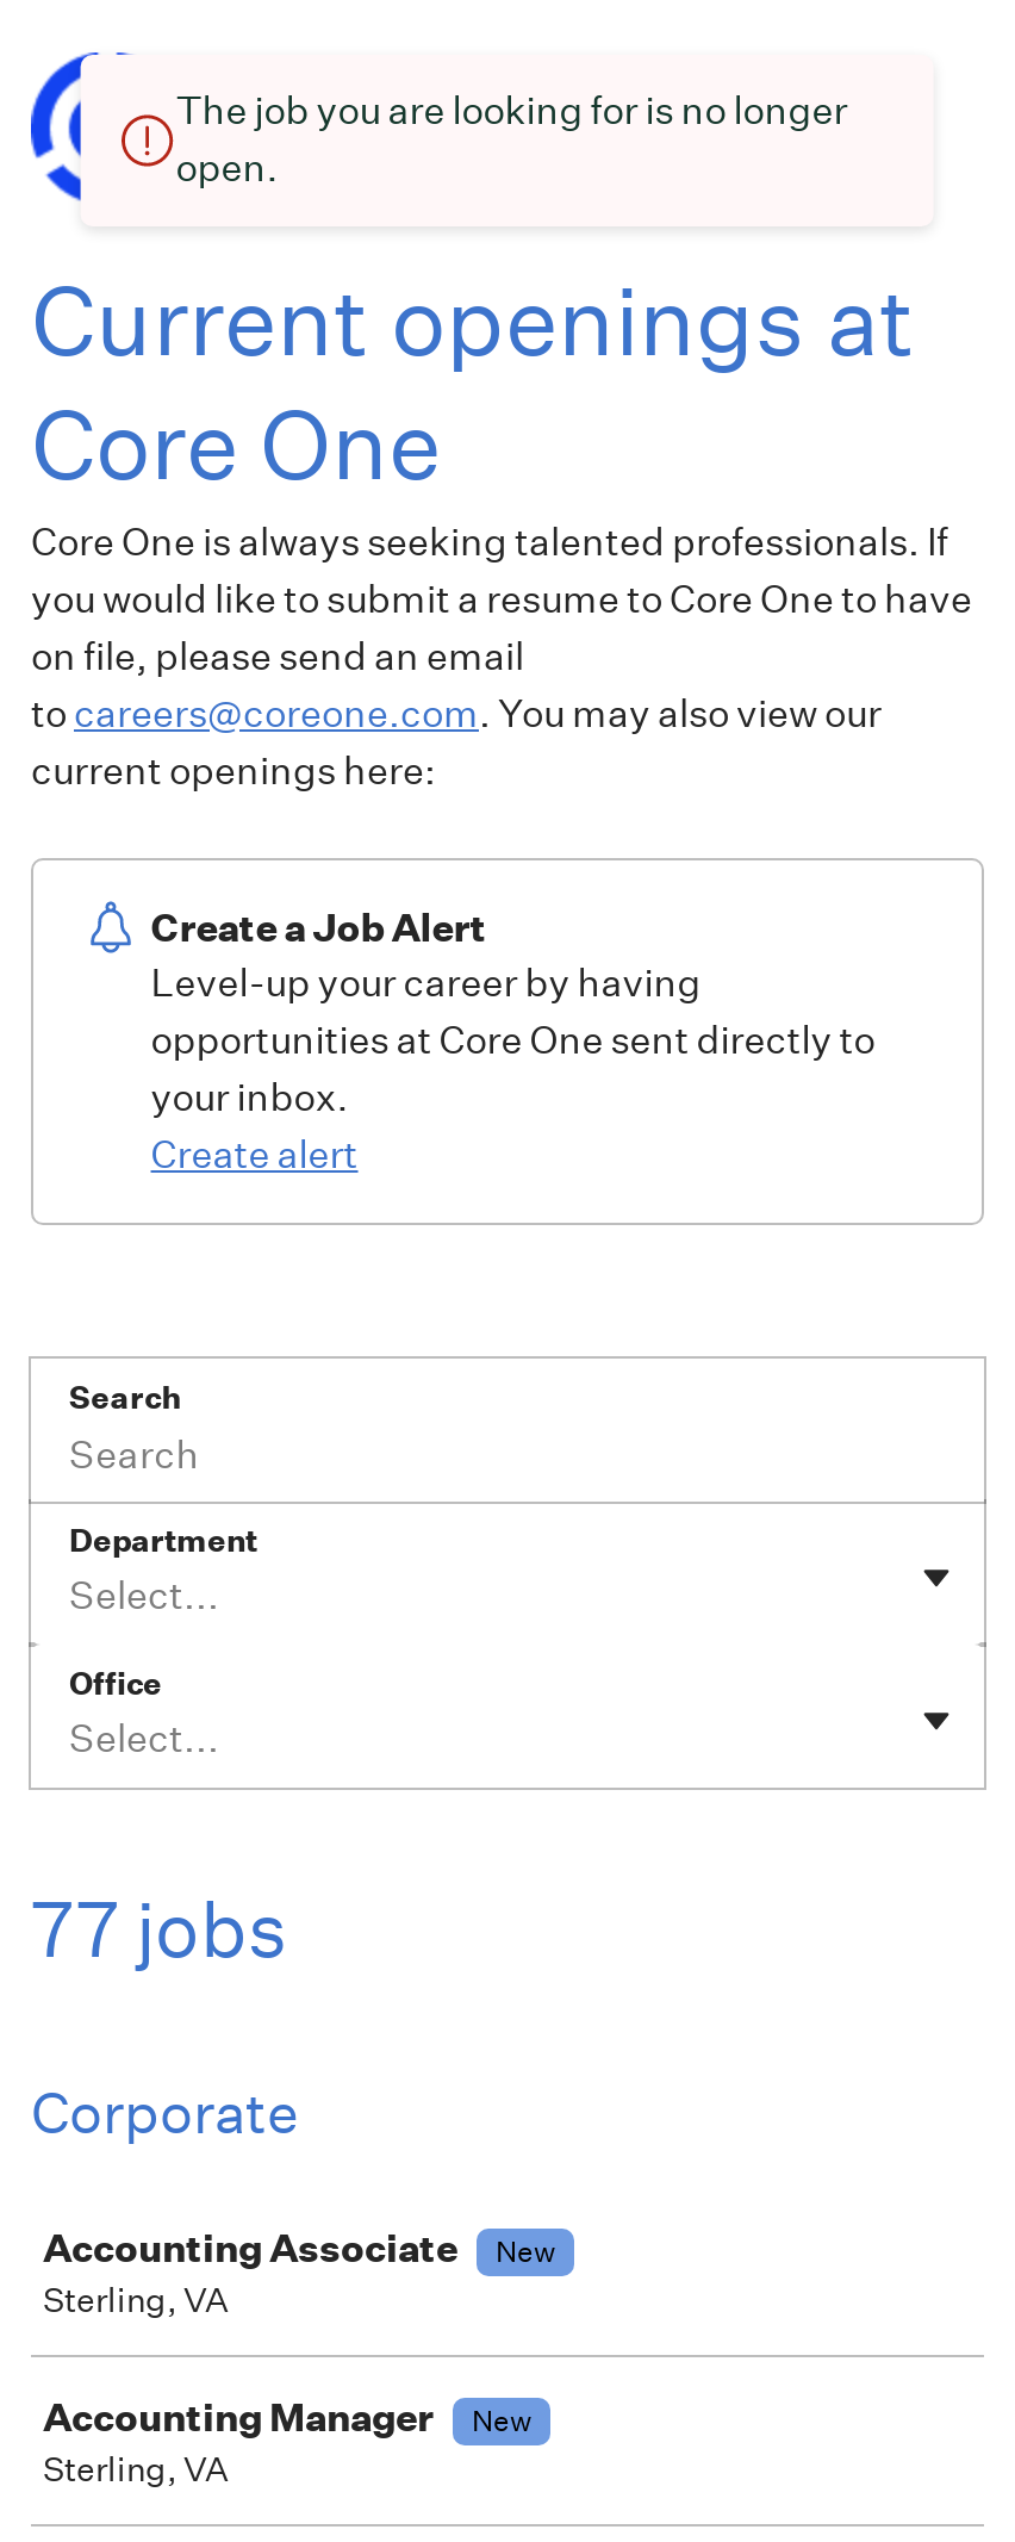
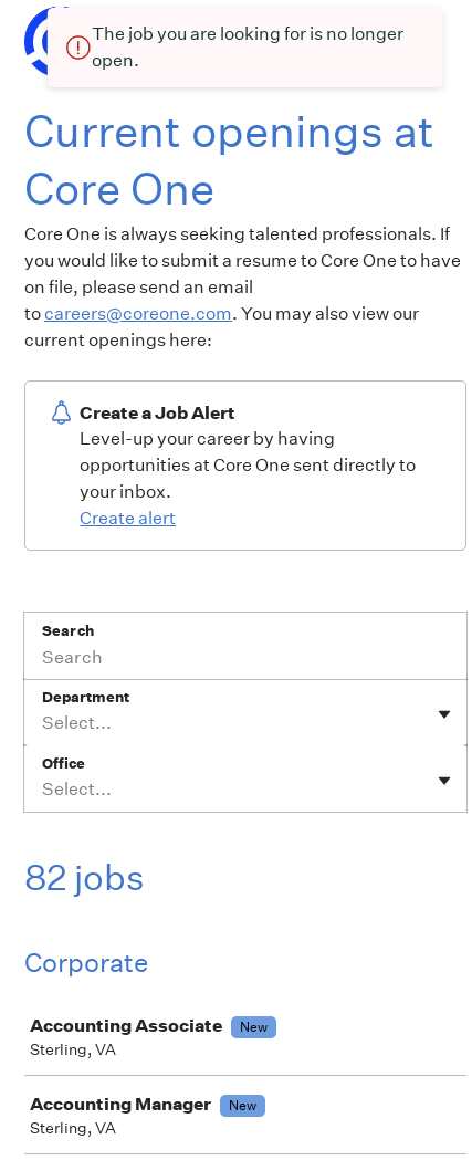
- 77 jobs
+ 82 jobs
